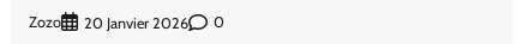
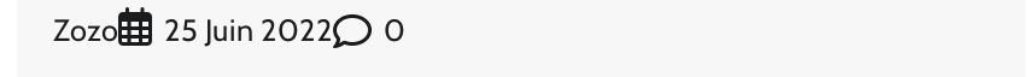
- 20 Janvier 2026
+ 25 Juin 2022
